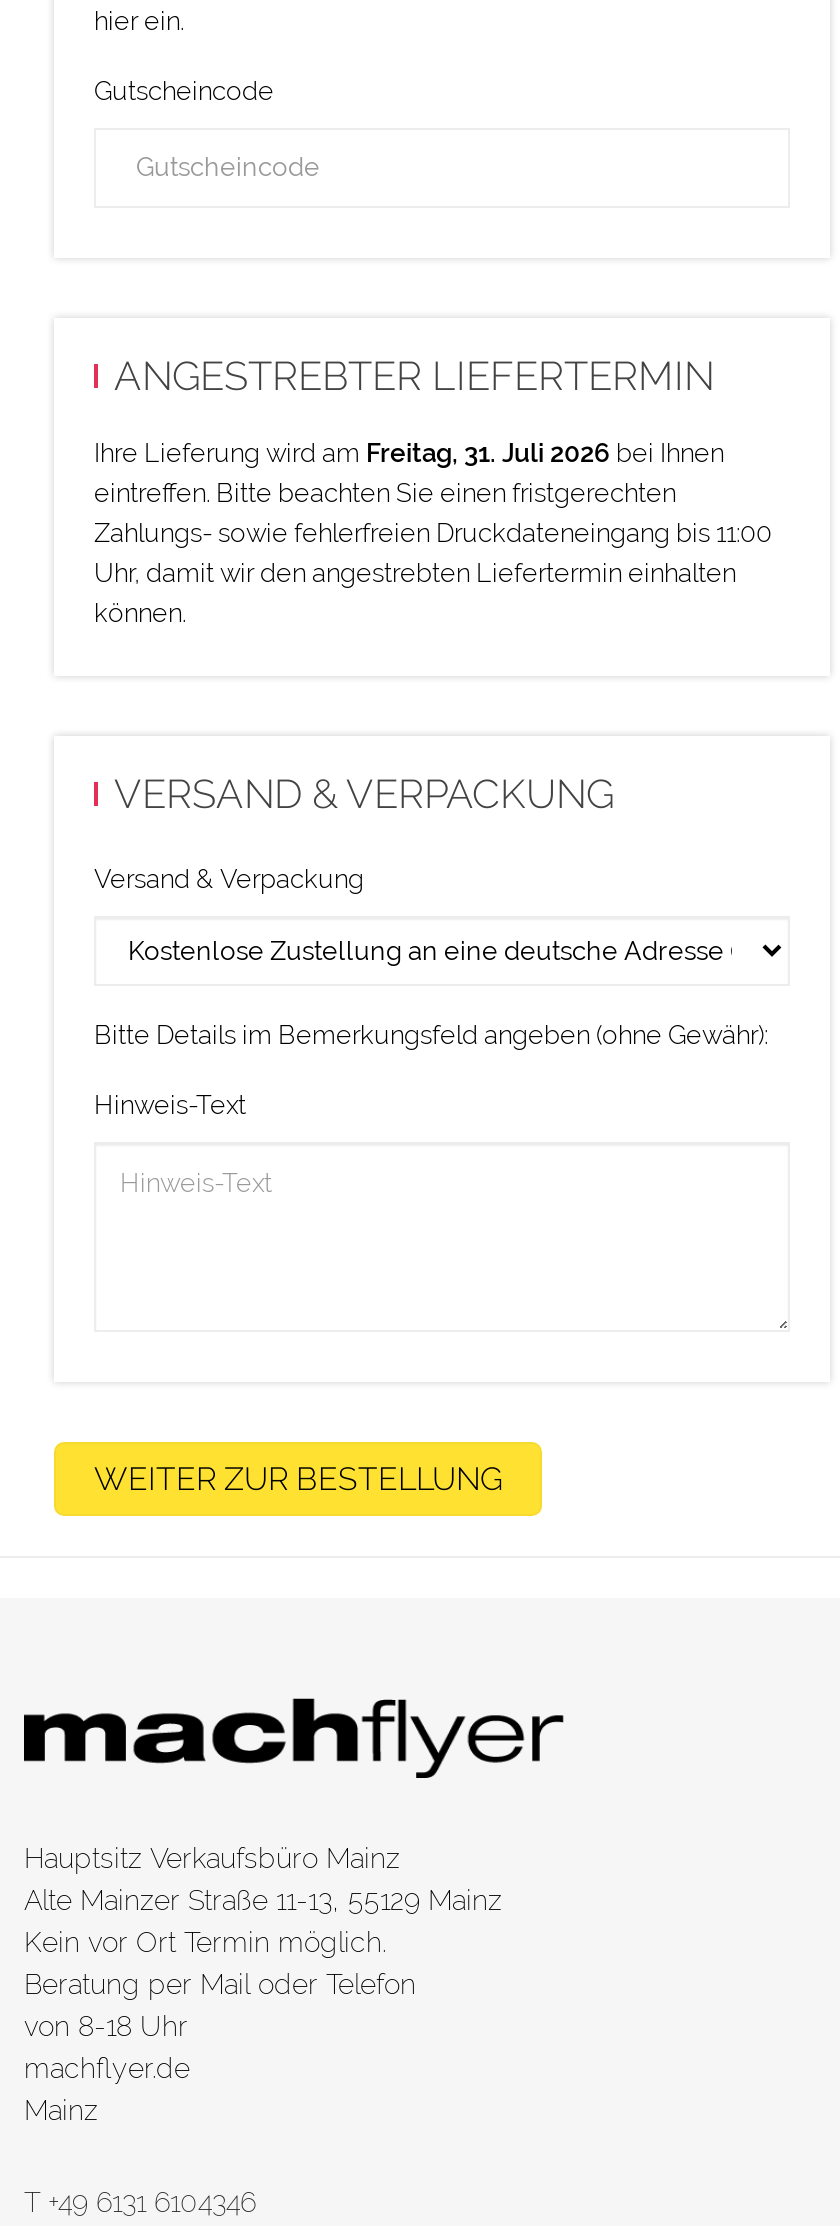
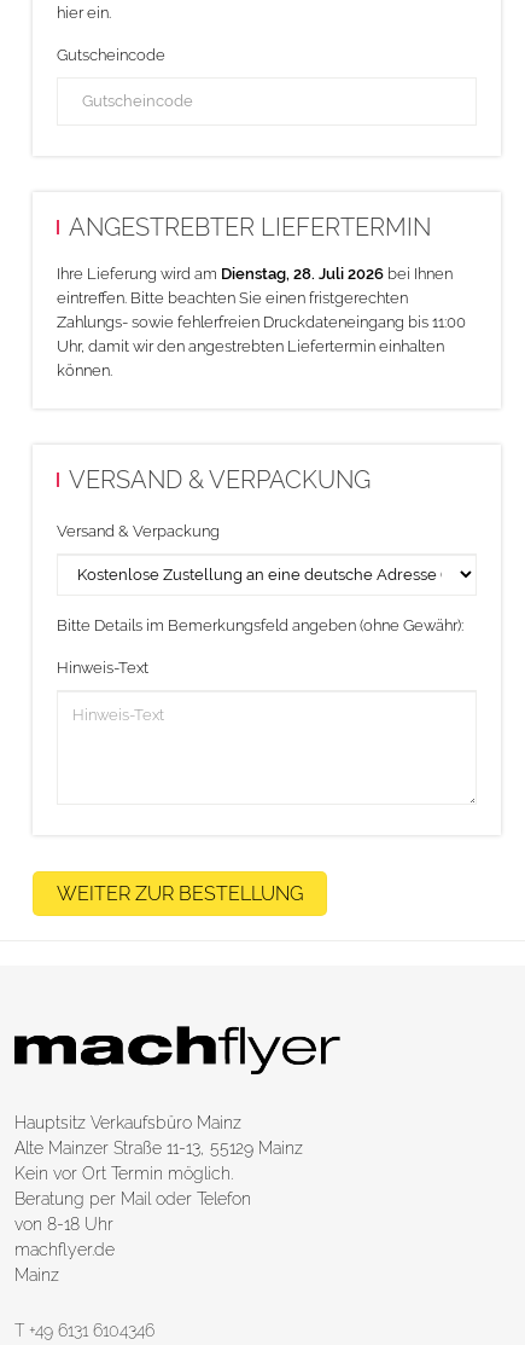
- Ihre Lieferung wird am Freitag, 31. Juli 2026 bei Ihnen
+ Ihre Lieferung wird am Dienstag, 28. Juli 2026 bei Ihnen
